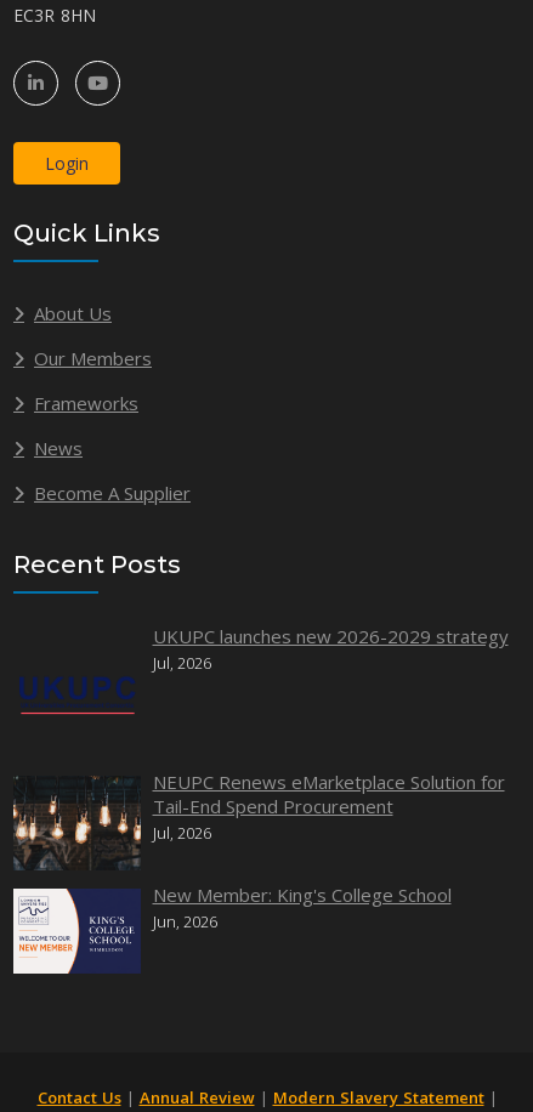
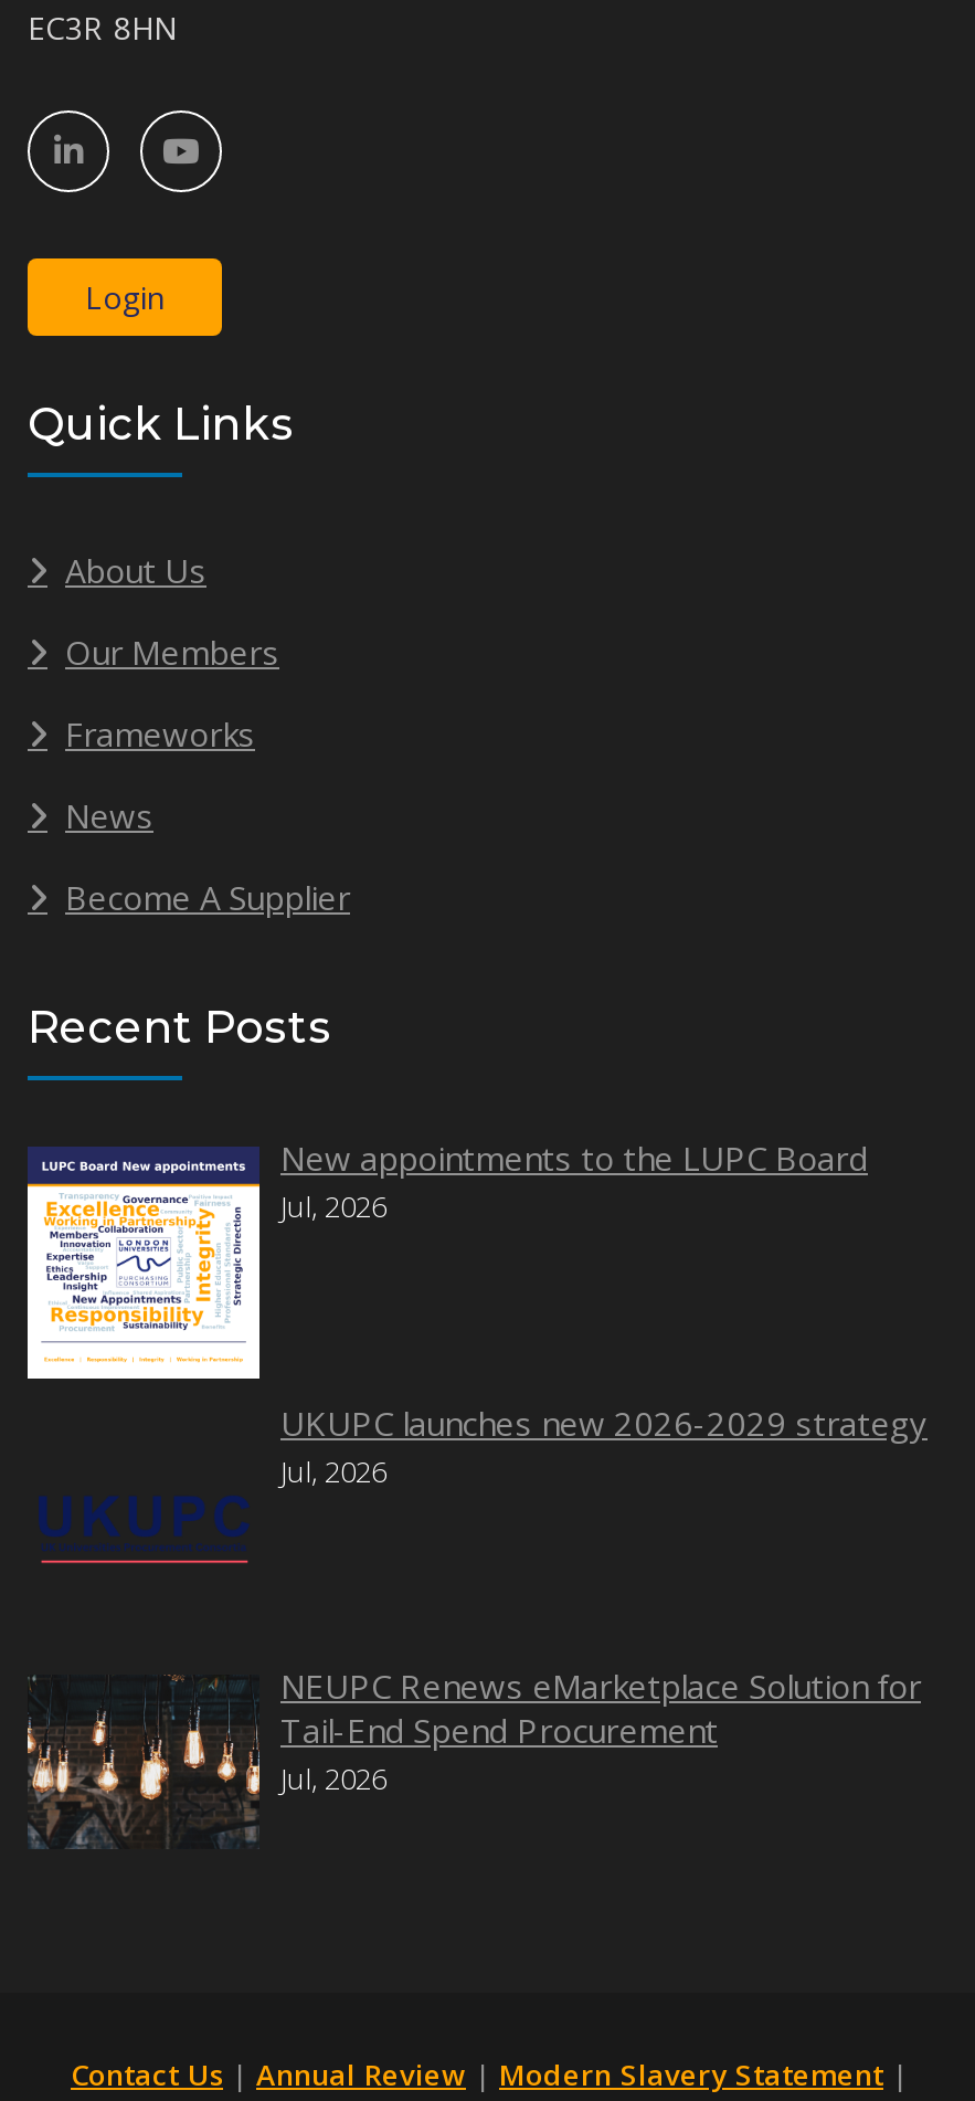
+ [image]
+ New appointments to the LUPC Board
+ Jul, 2026

moved down: [image] | UKUPC launches new 2026-2029 strategy | Jul, 2026 | NEUPC Renews eMarketplace Solution for | Tail-End Spend Procurement | Jul, 2026

- [image]
- New Member: King's College School
- Jun, 2026
